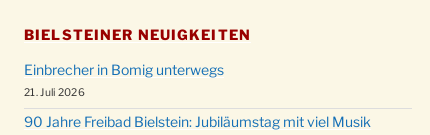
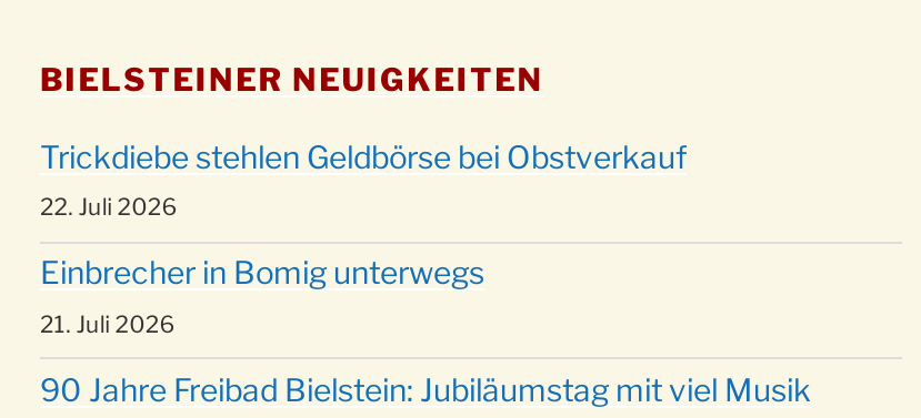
+ Trickdiebe stehlen Geldbörse bei Obstverkauf
+ 22. Juli 2026
